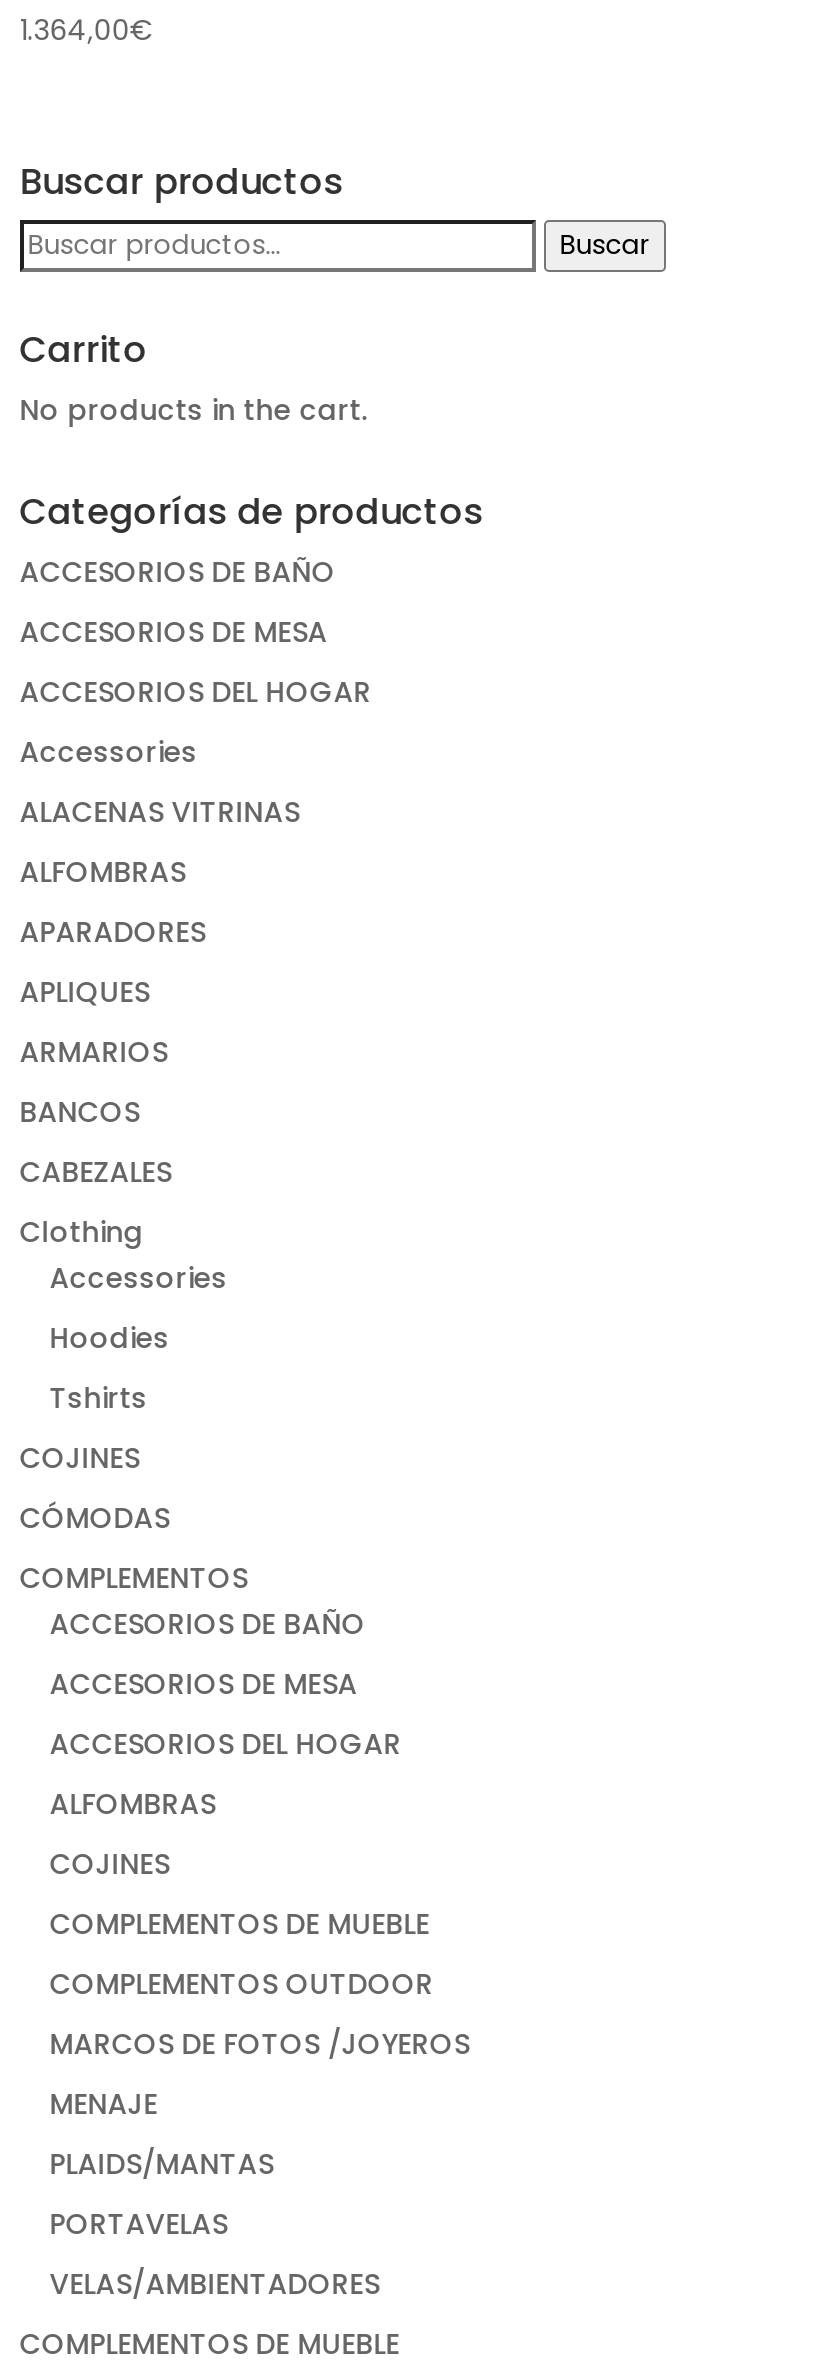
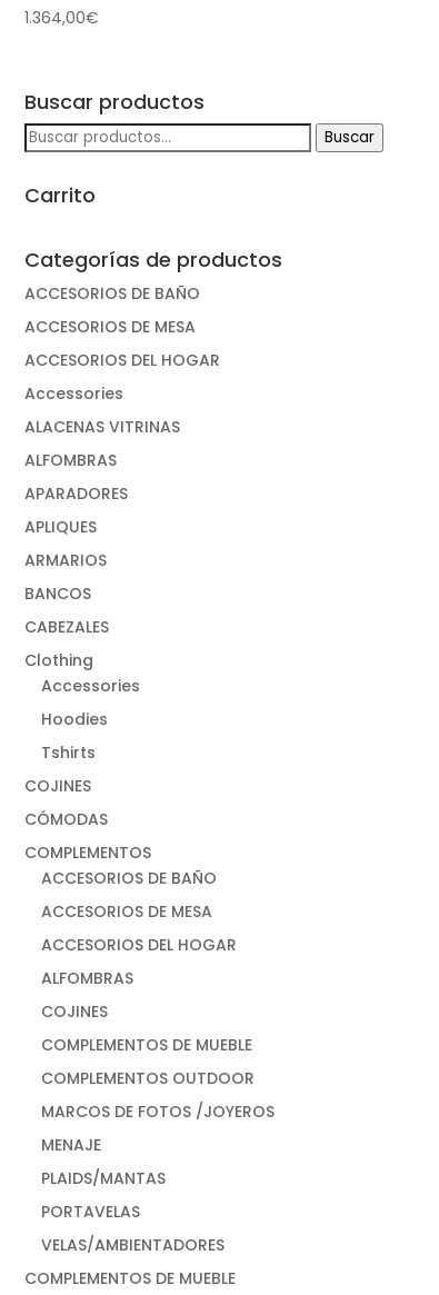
- No products in the cart.
